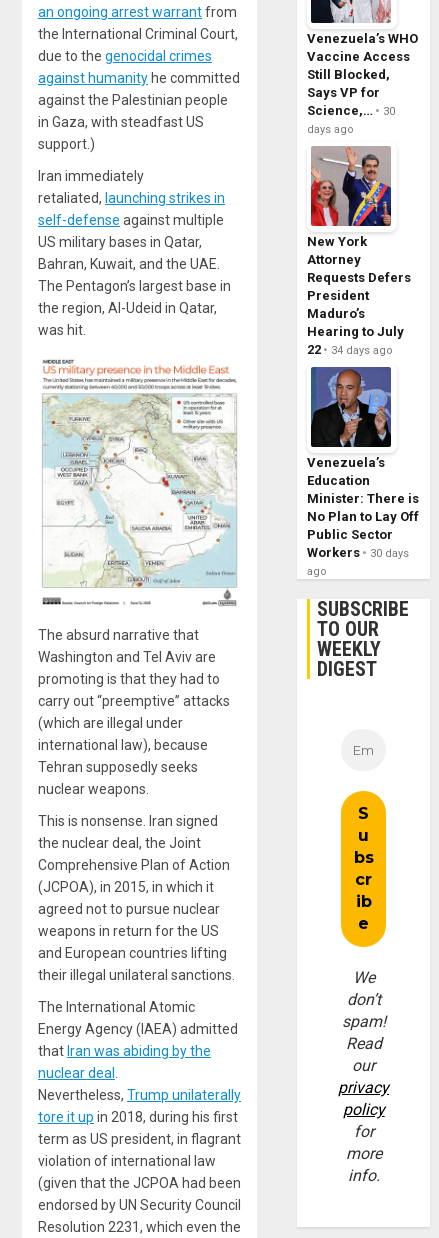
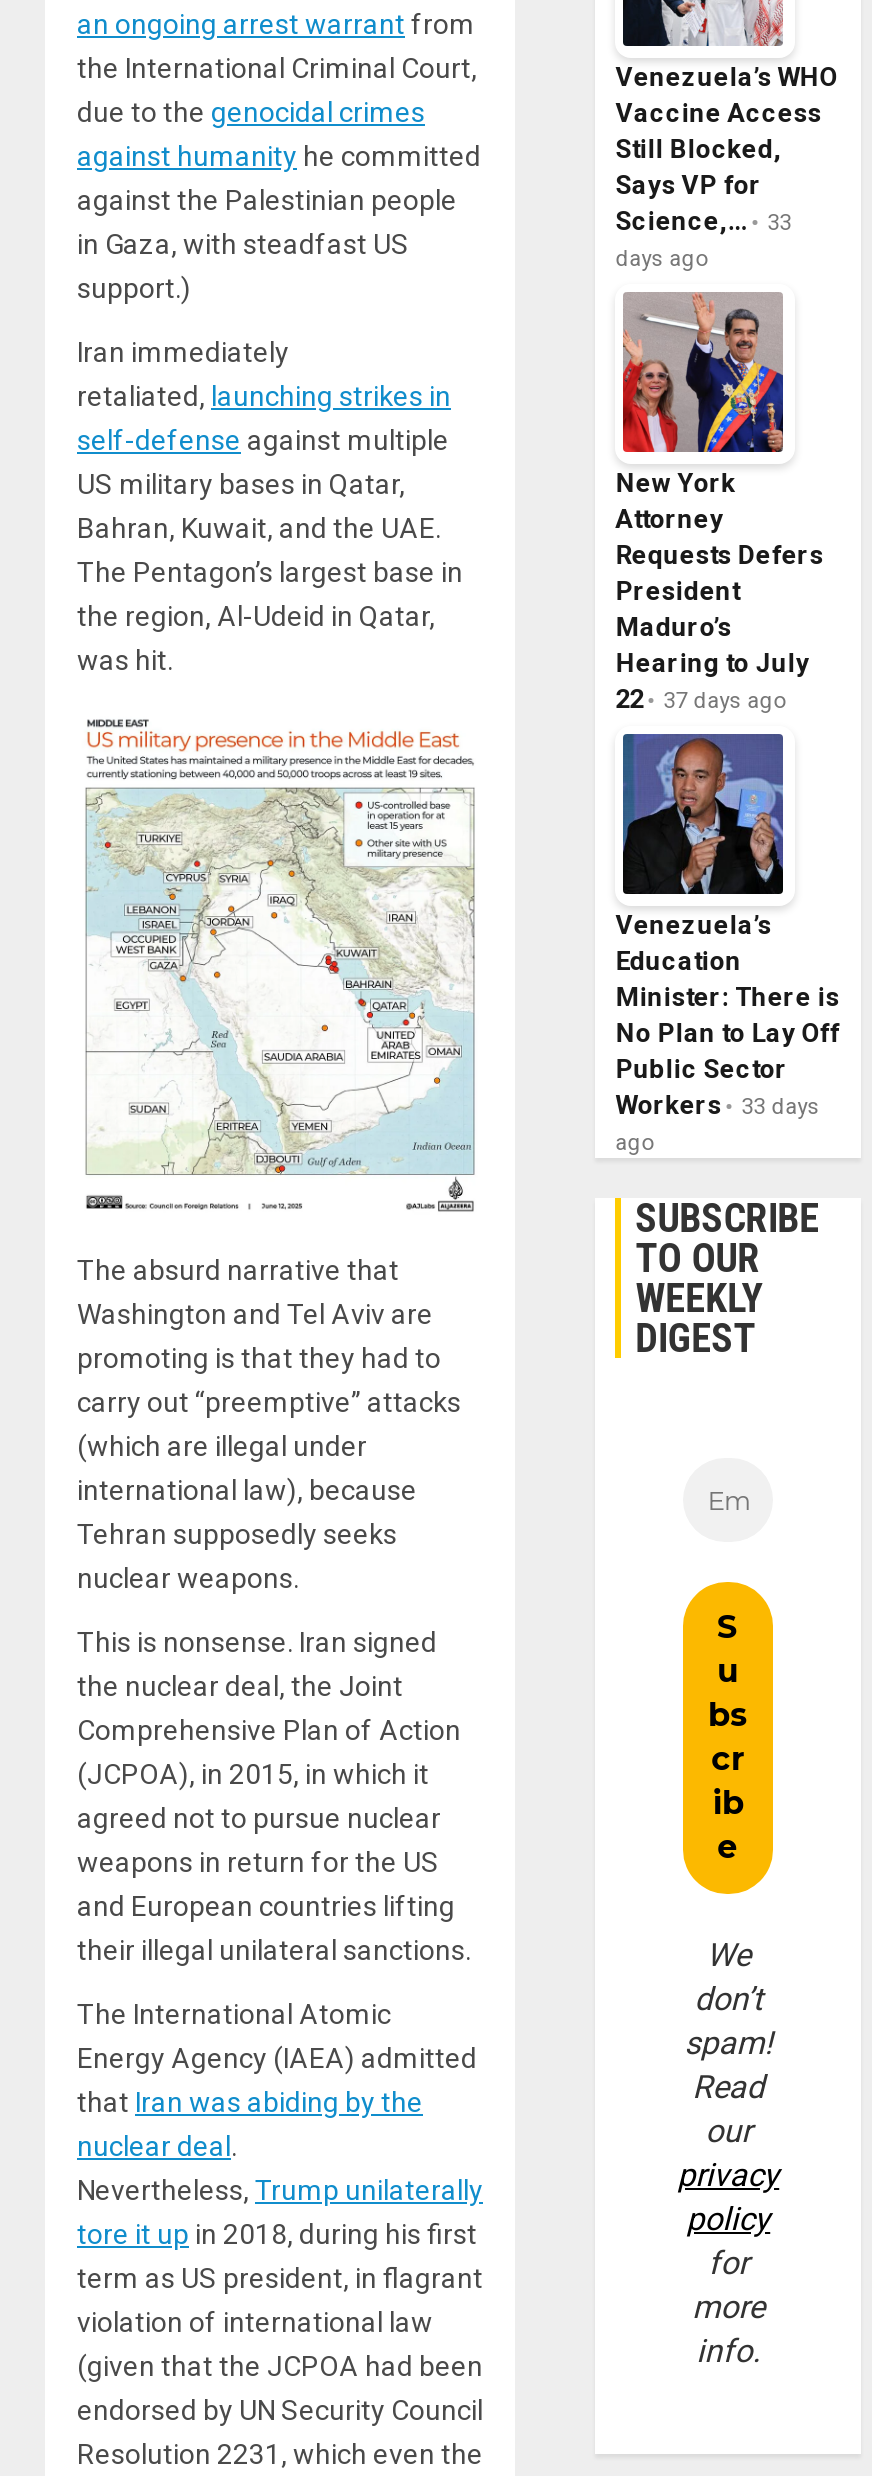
- Science,… 30
+ Science,… 33

- 22 34 days ago
+ 22 37 days ago

- Workers 30 days
+ Workers 33 days
